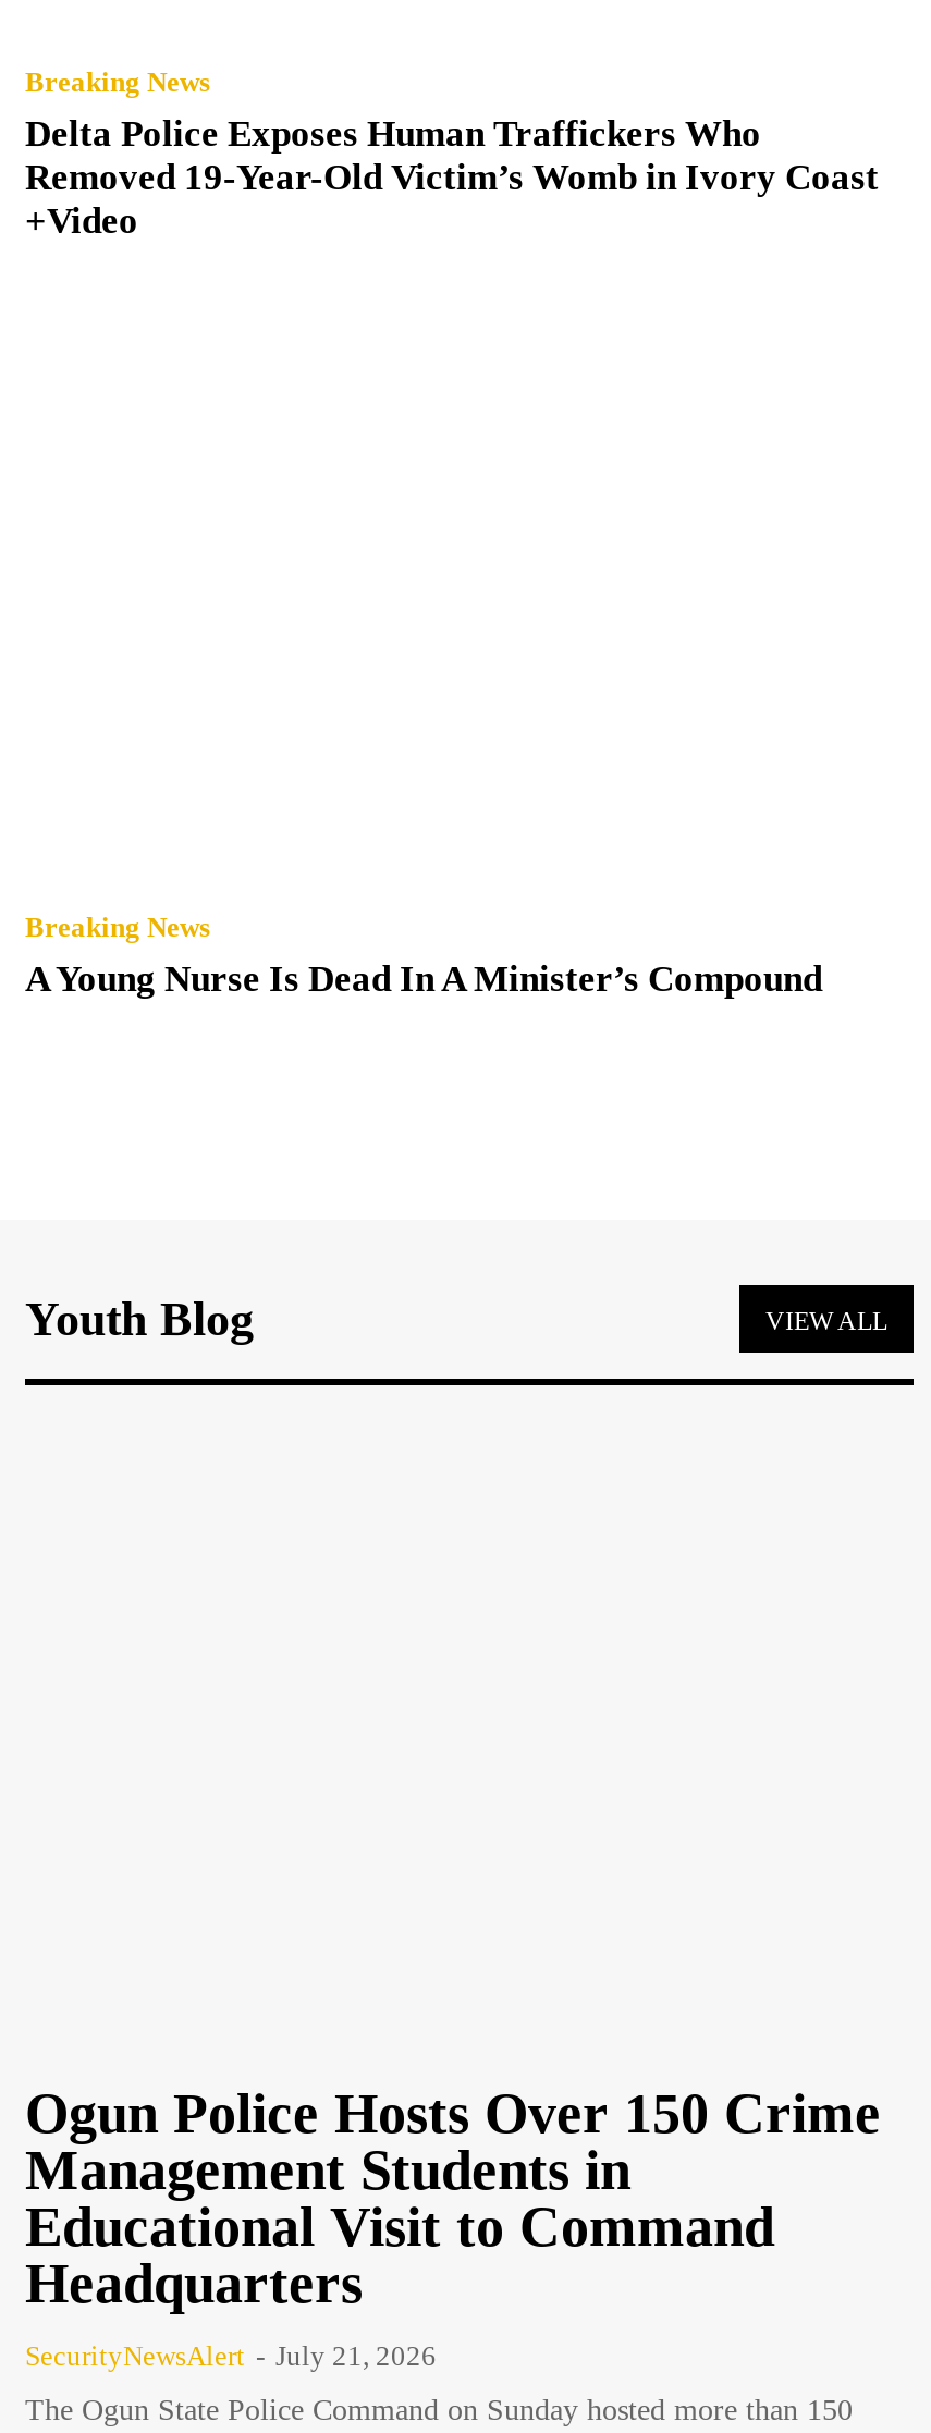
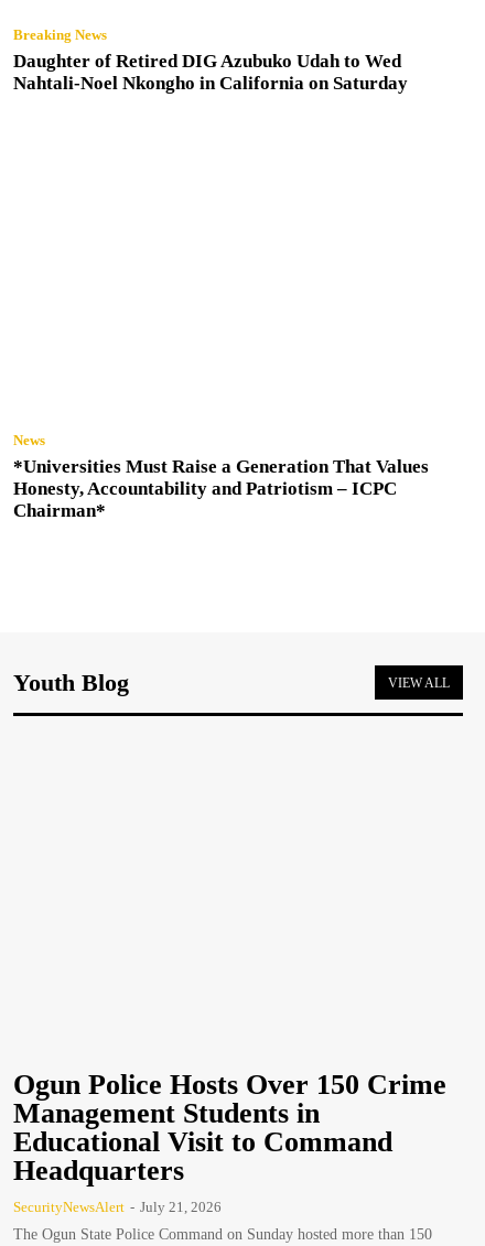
- Delta Police Exposes Human Traffickers Who
- Removed 19-Year-Old Victim’s Womb in Ivory Coast
- +Video
+ Daughter of Retired DIG Azubuko Udah to Wed
+ Nahtali-Noel Nkongho in California on Saturday

- Breaking News
- A Young Nurse Is Dead In A Minister’s Compound
+ News
+ *Universities Must Raise a Generation That Values
+ Honesty, Accountability and Patriotism – ICPC
+ Chairman*
